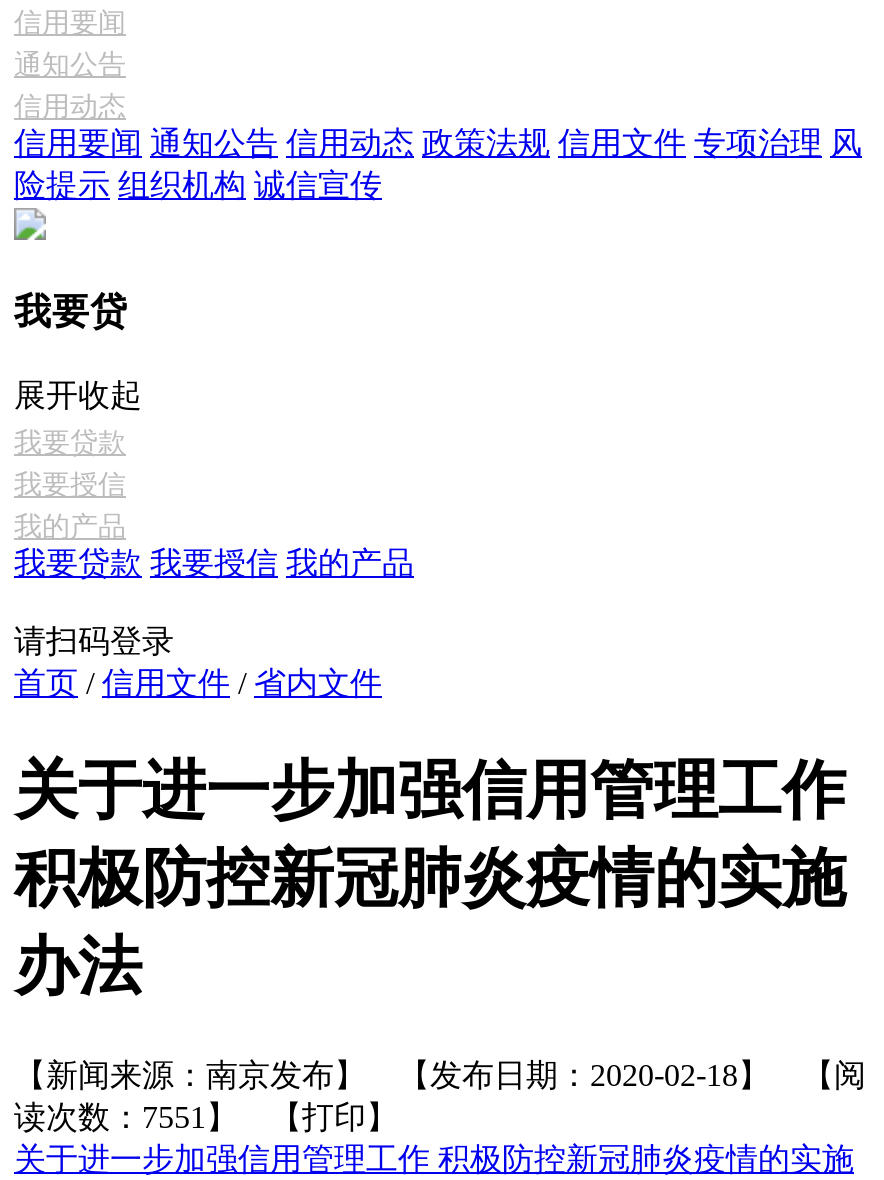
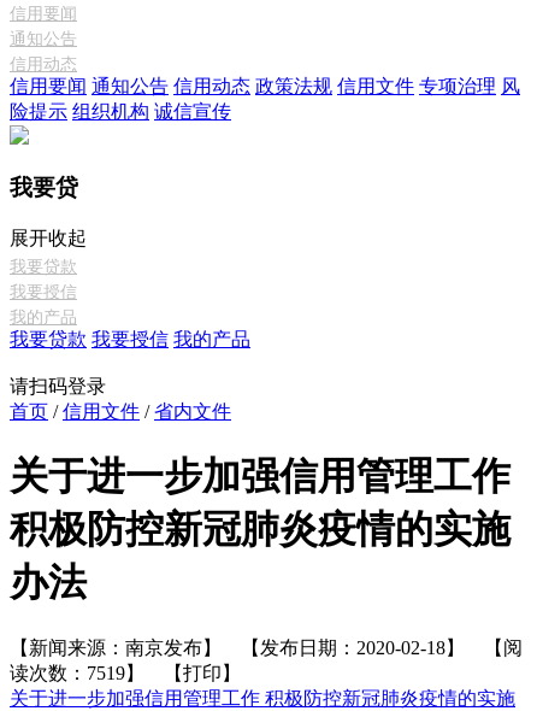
- 读次数：7551】【打印】
+ 读次数：7519】【打印】
